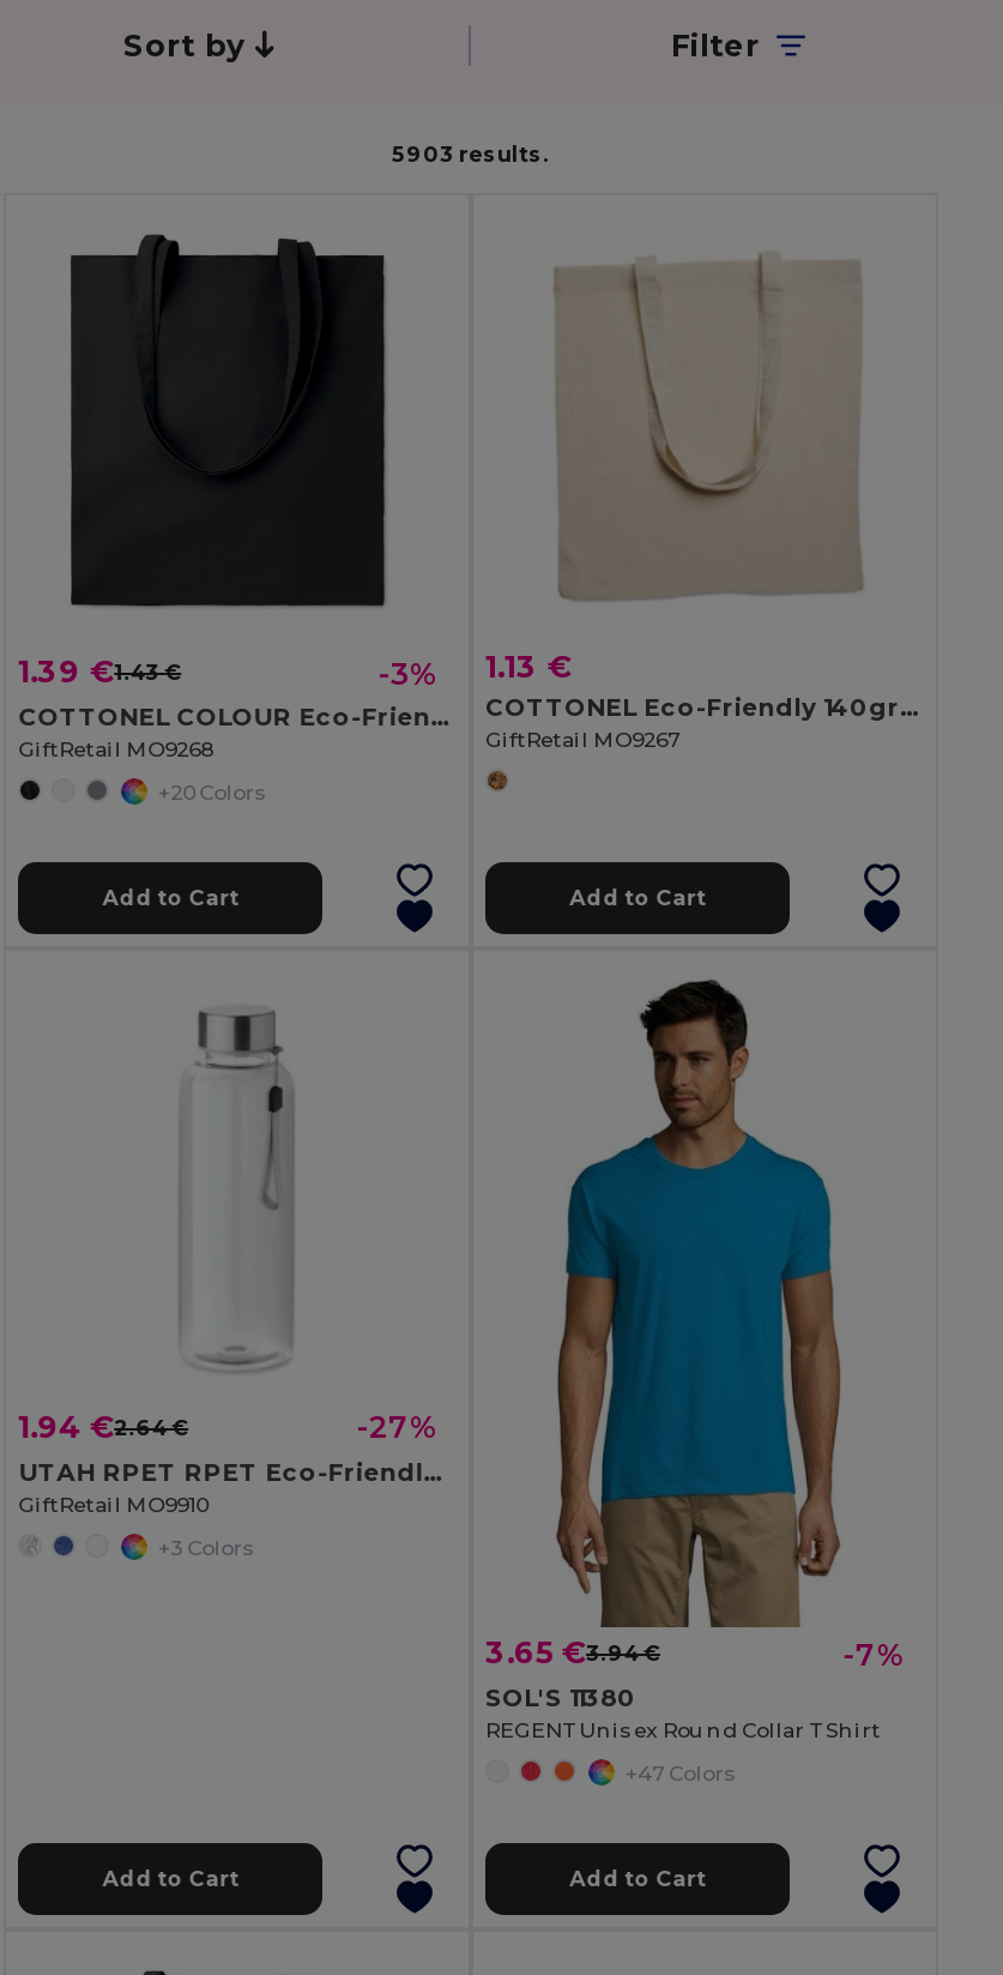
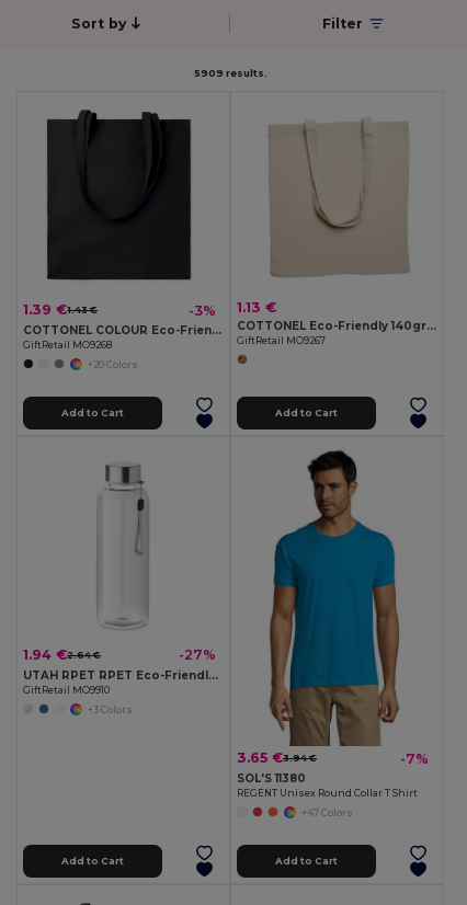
- 5903 results.
+ 5909 results.
